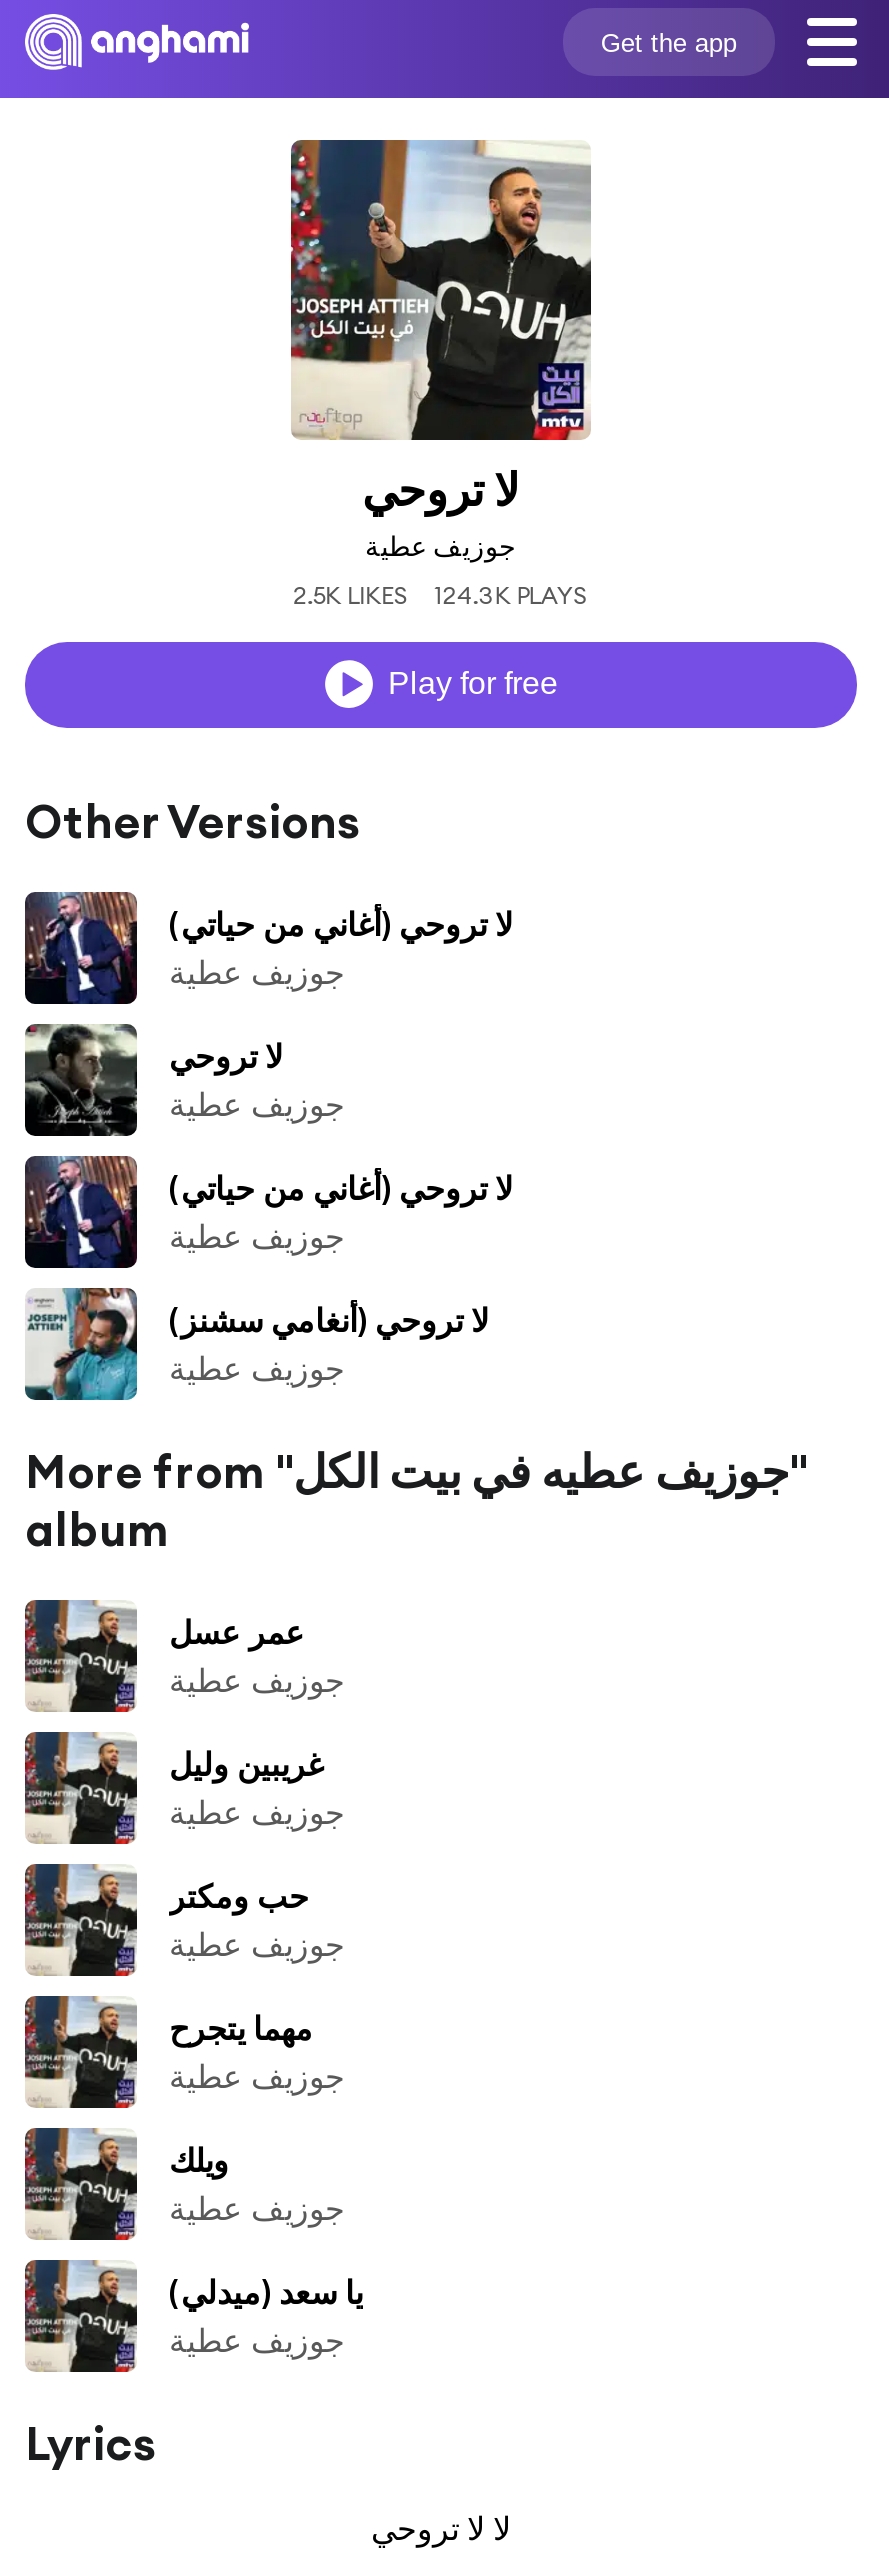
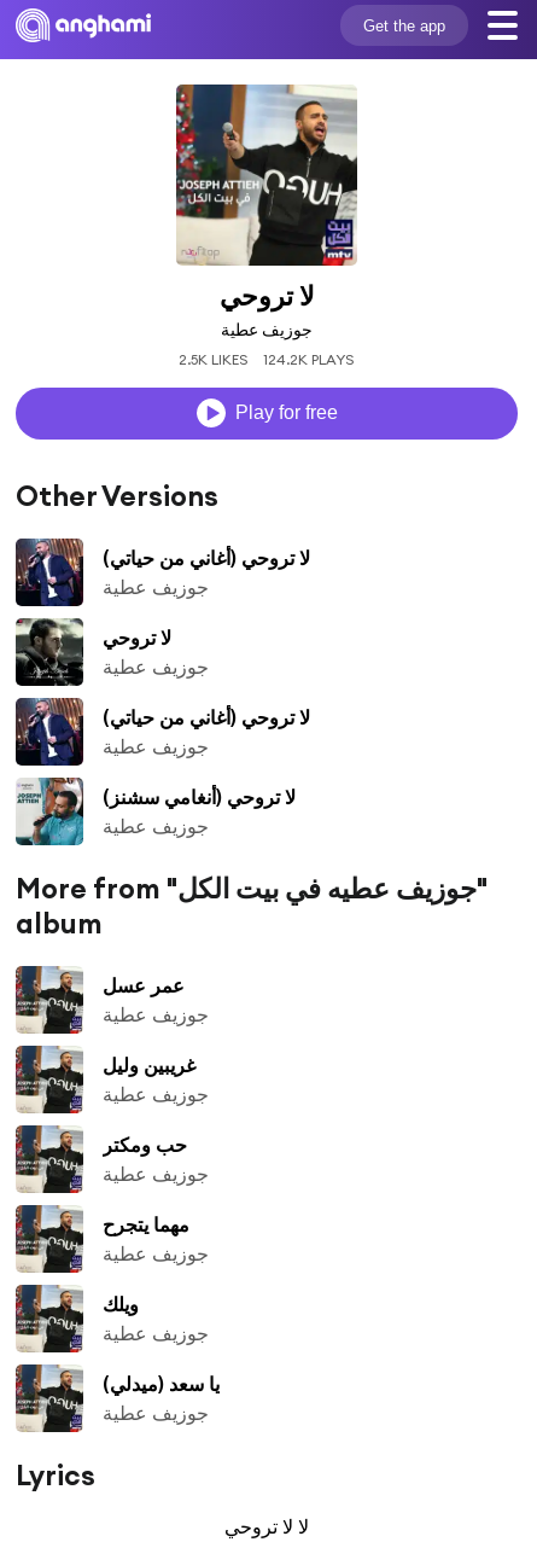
- 2.5K LIKES 124.3K PLAYS
+ 2.5K LIKES 124.2K PLAYS
